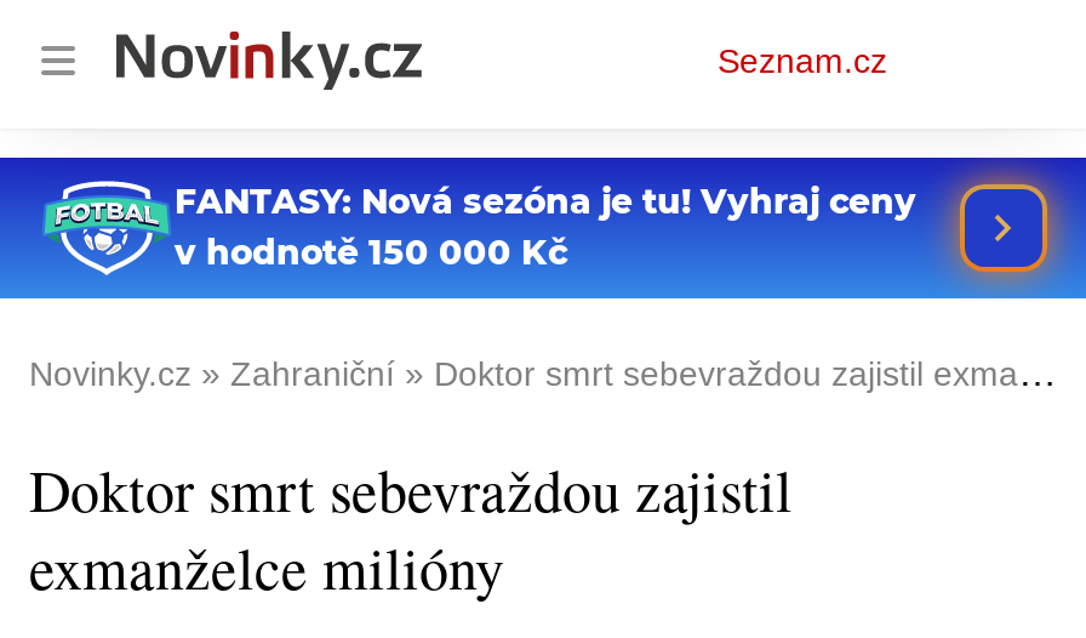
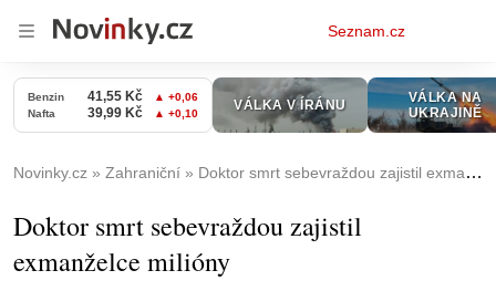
- [image]
+ [image]
